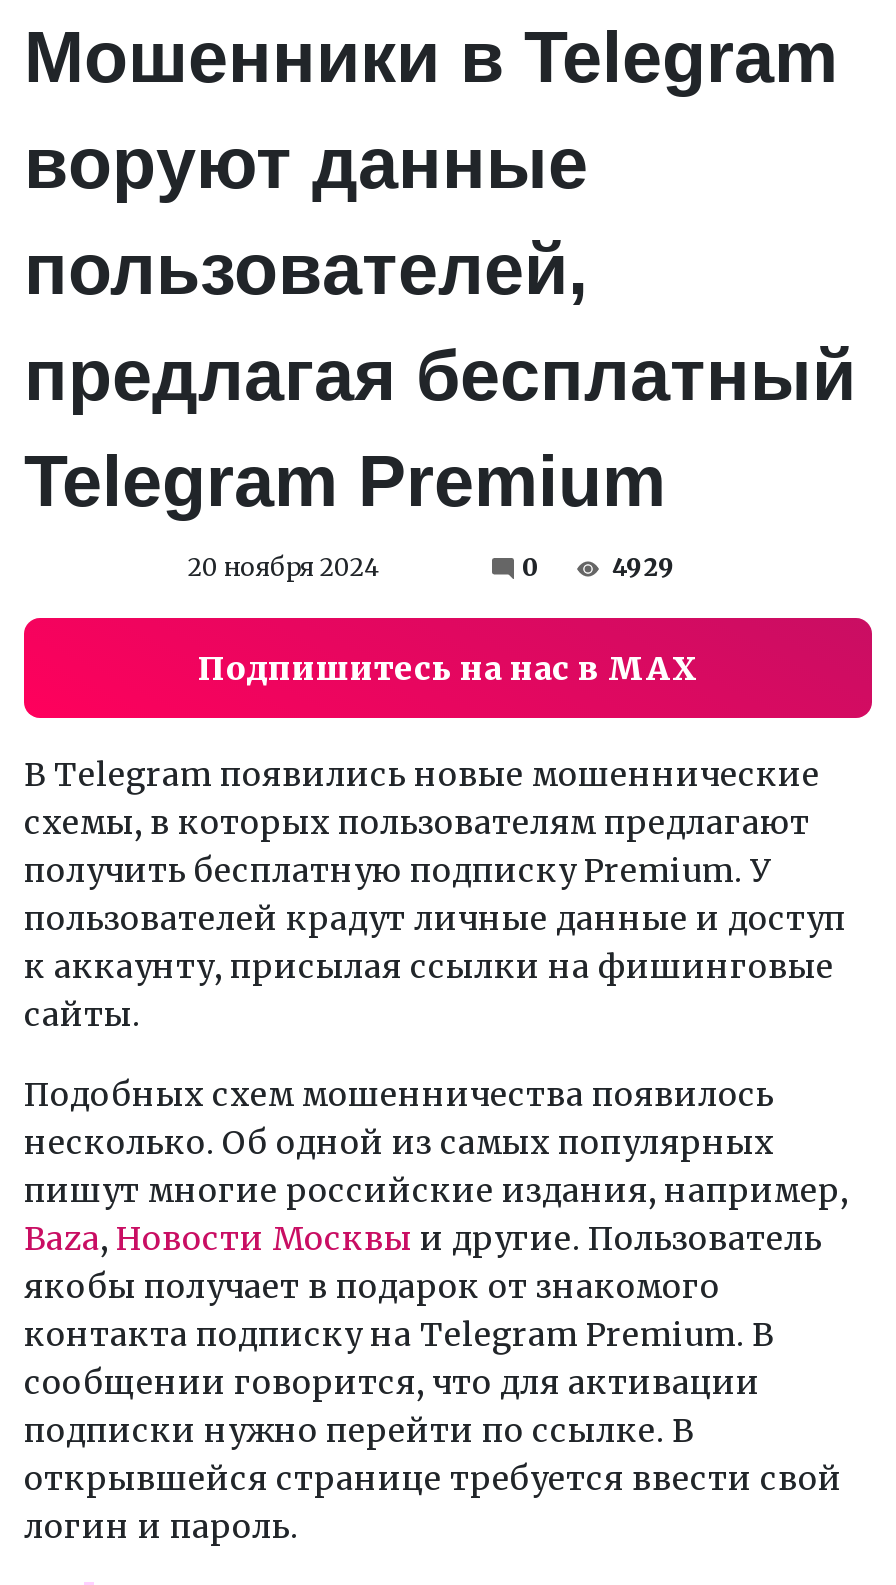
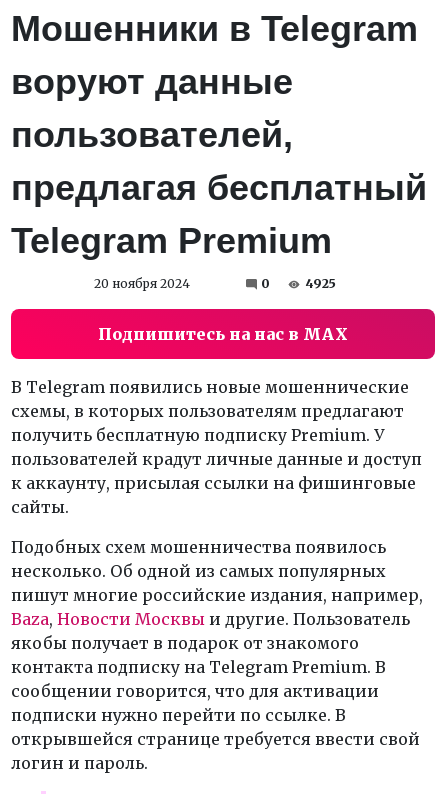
- 4929
+ 4925
